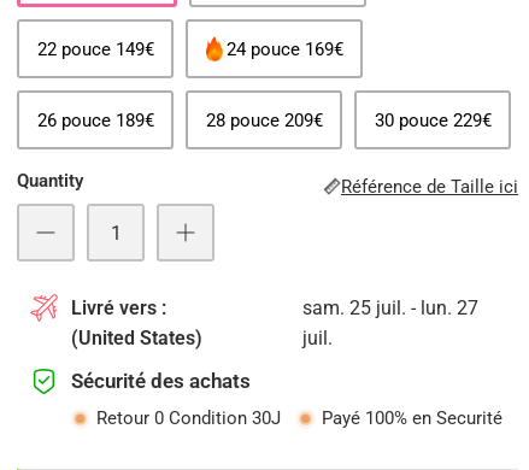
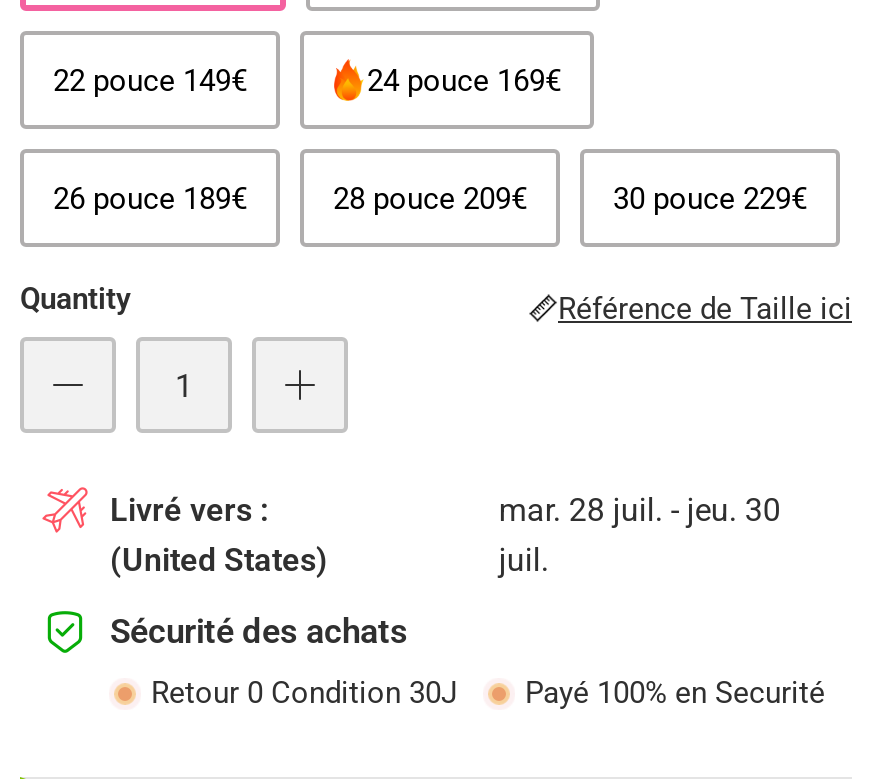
- sam. 25 juil. - lun. 27
+ mar. 28 juil. - jeu. 30
